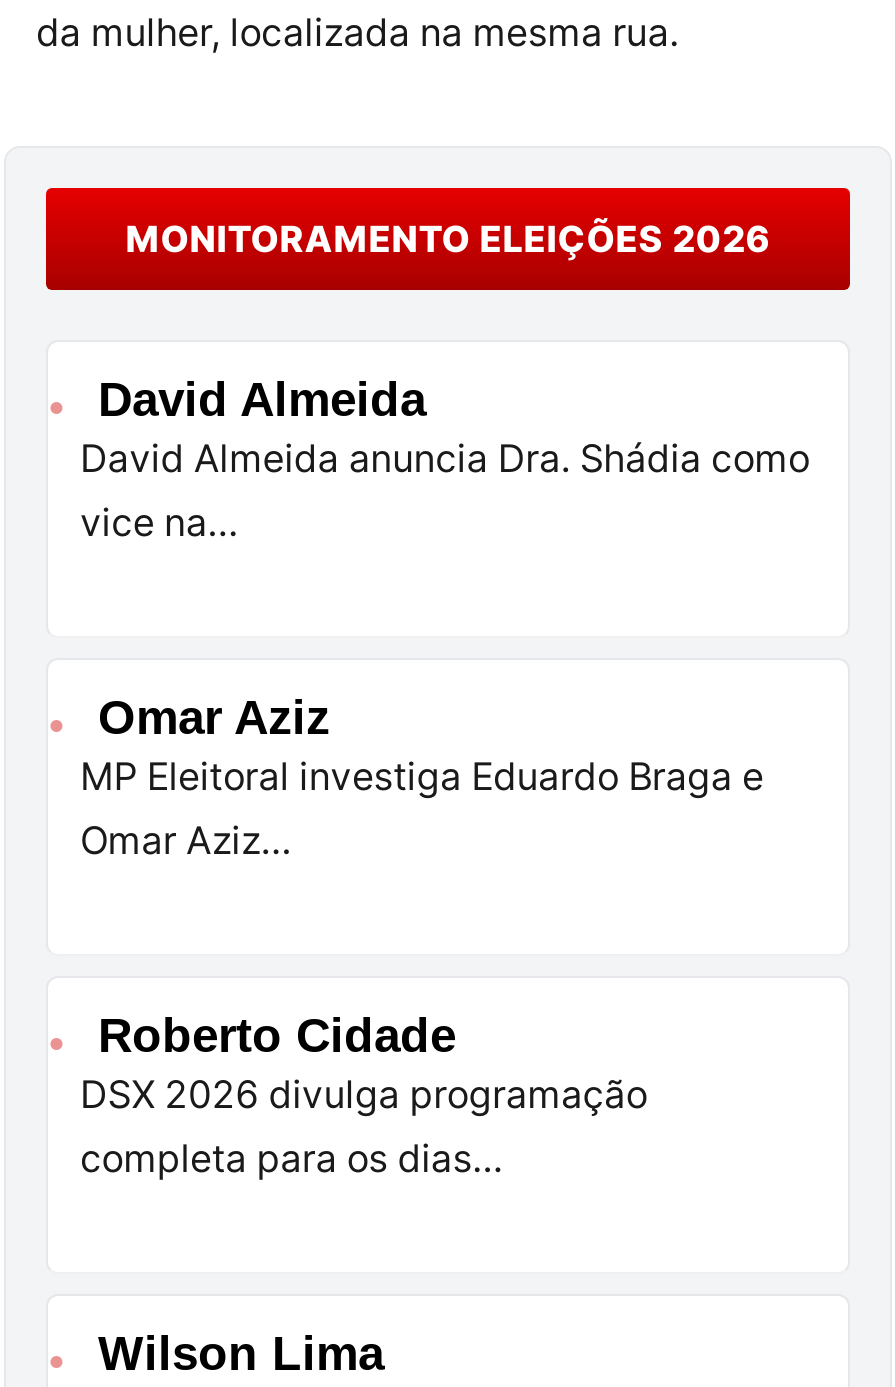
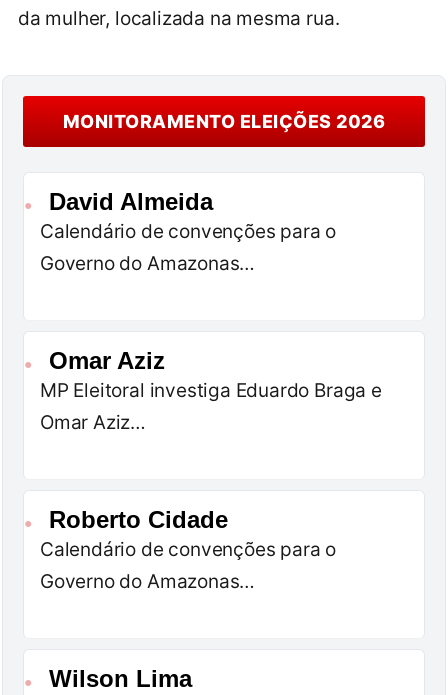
- David Almeida anuncia Dra. Shádia como
- vice na…
+ Calendário de convenções para o
+ Governo do Amazonas…

- DSX 2026 divulga programação
- completa para os dias…
+ Calendário de convenções para o
+ Governo do Amazonas…
